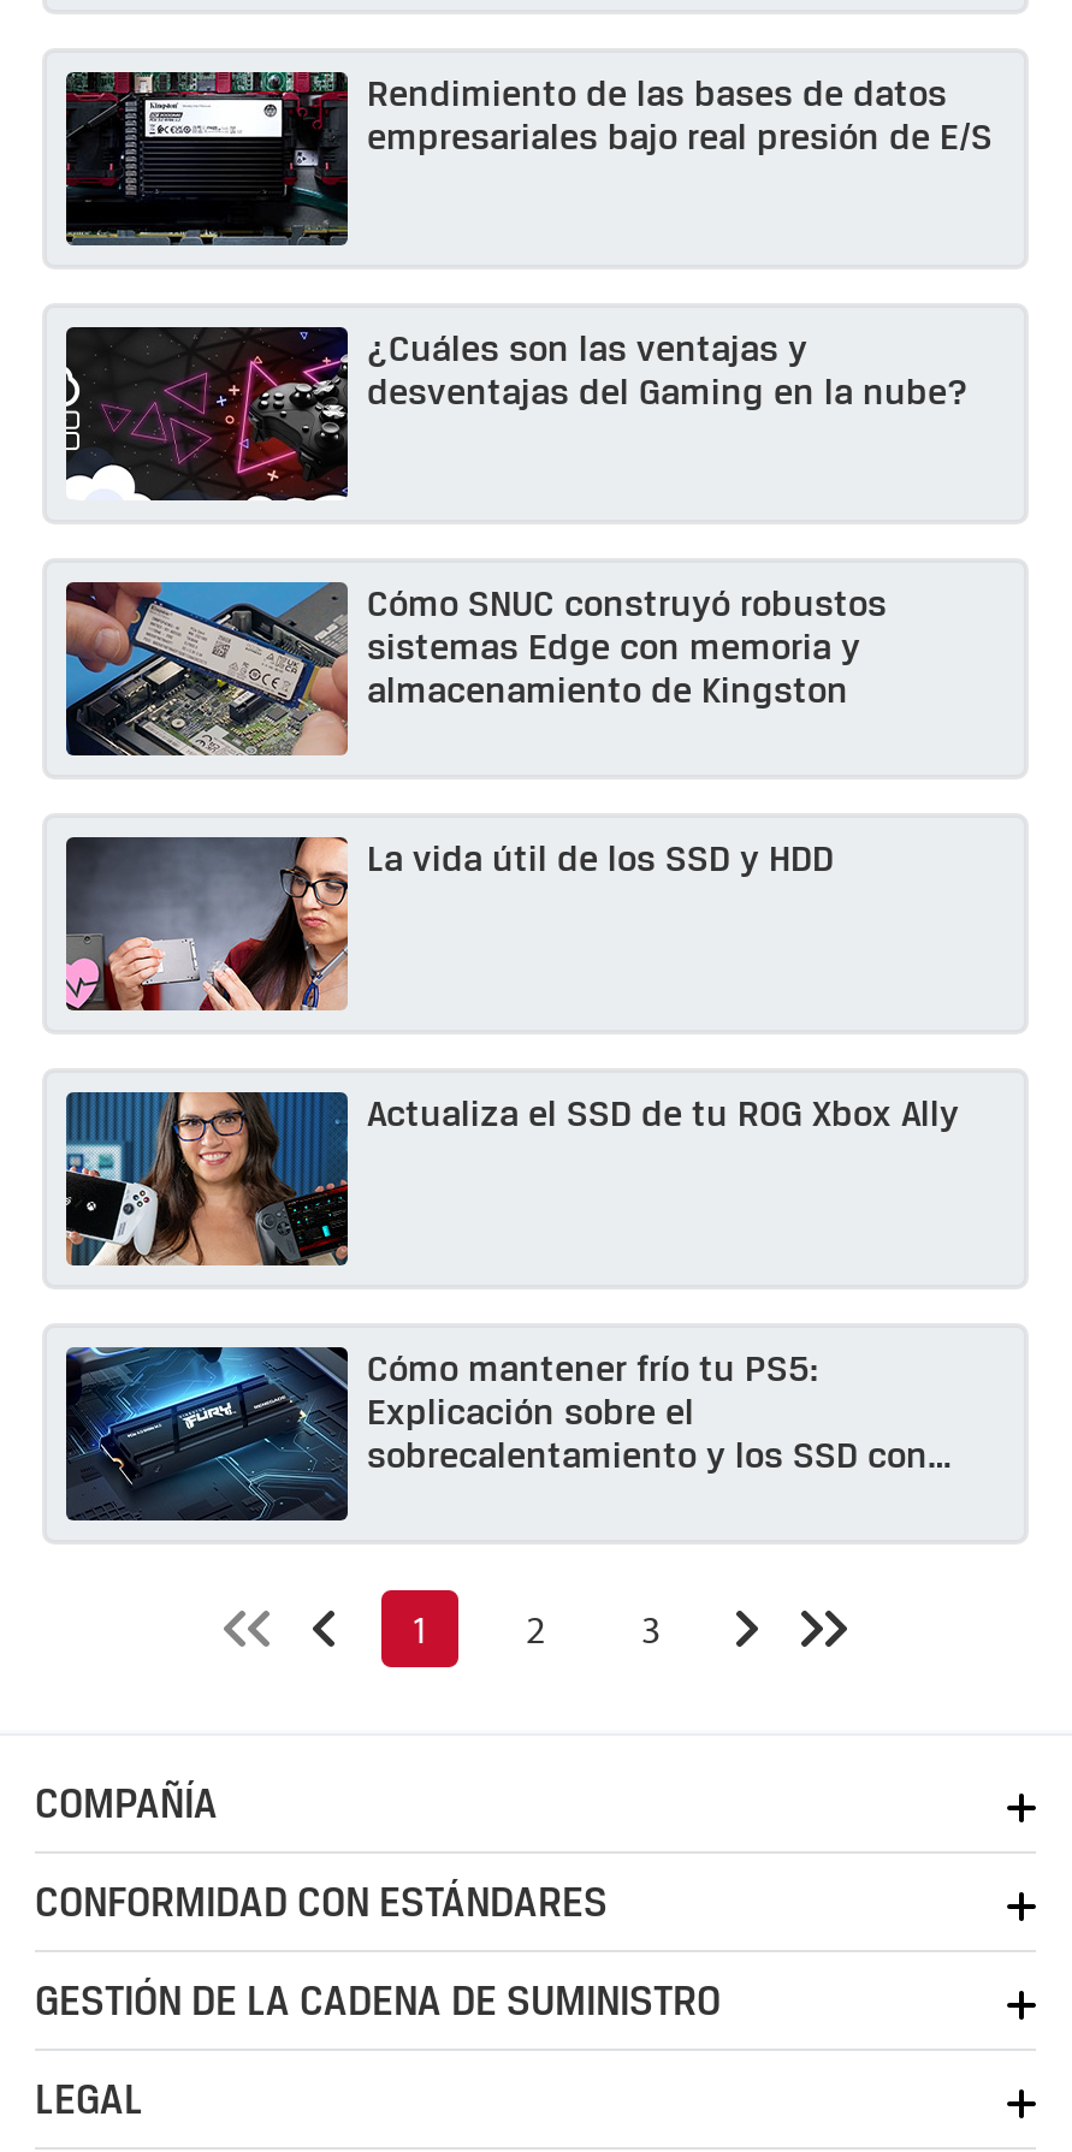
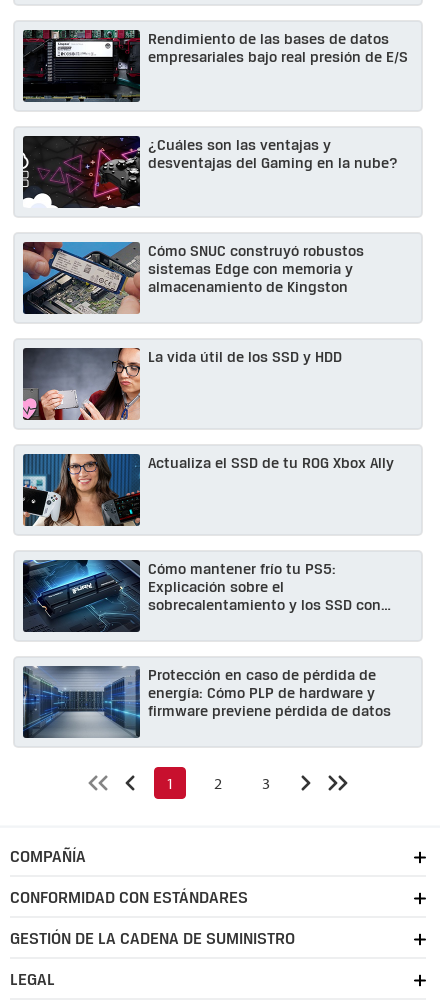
+ [image]
+ Protección en caso de pérdida de
+ energía: Cómo PLP de hardware y
+ firmware previene pérdida de datos
